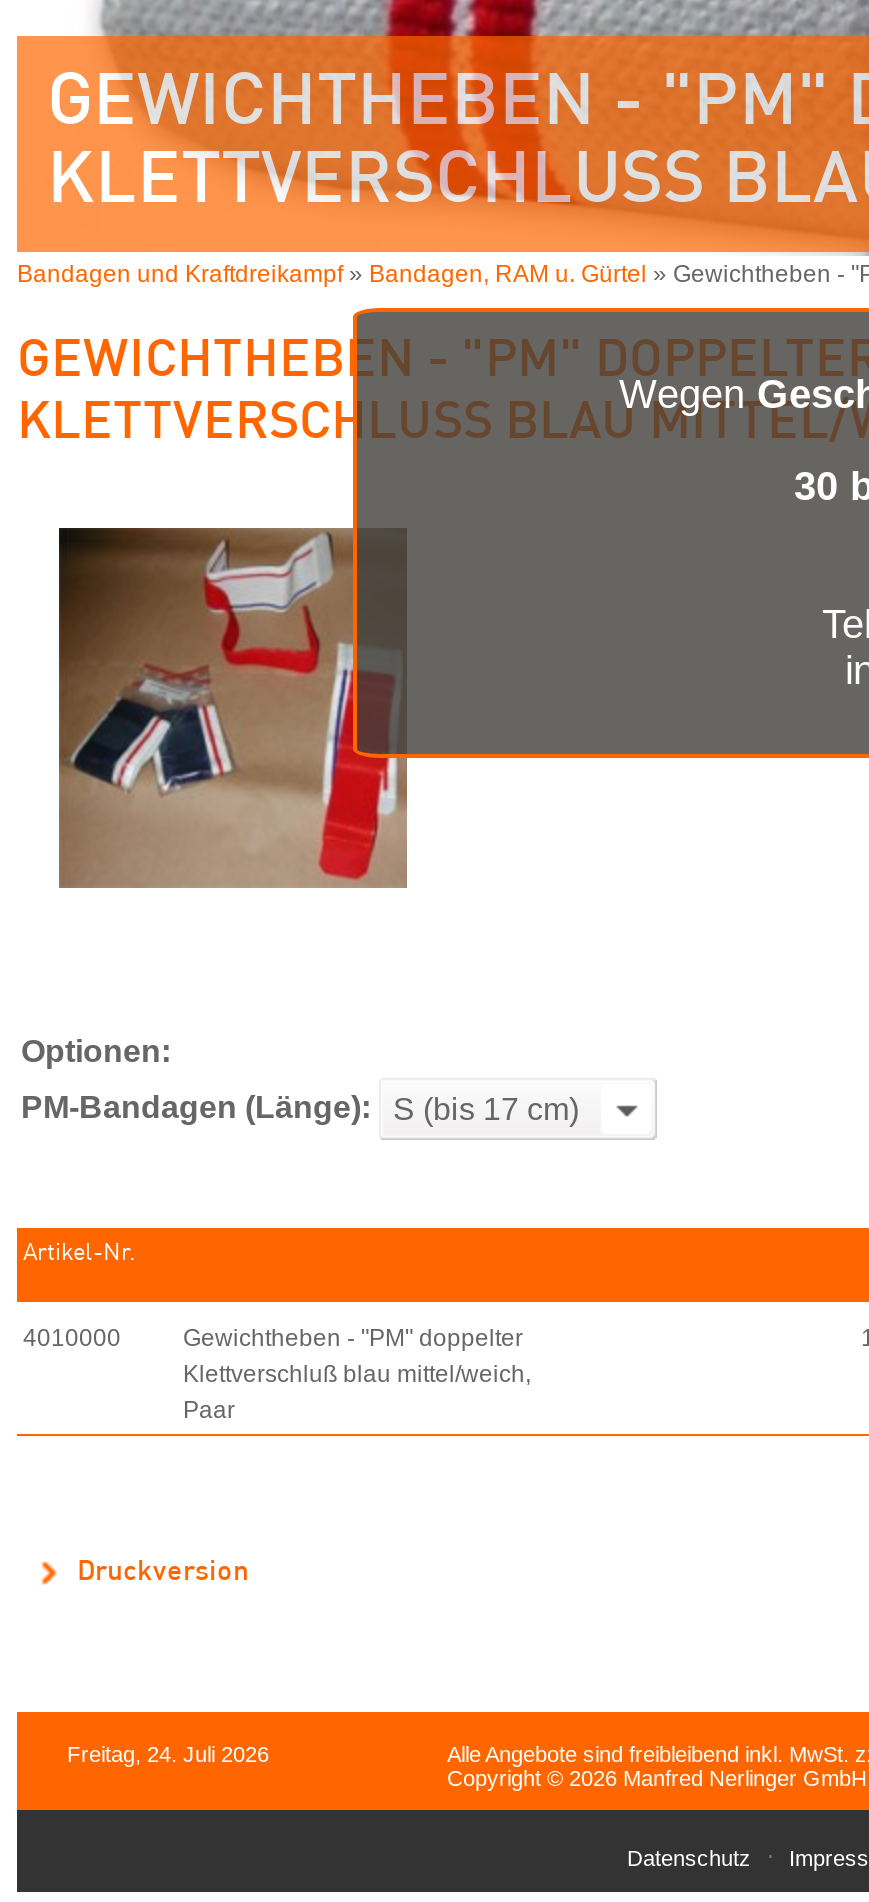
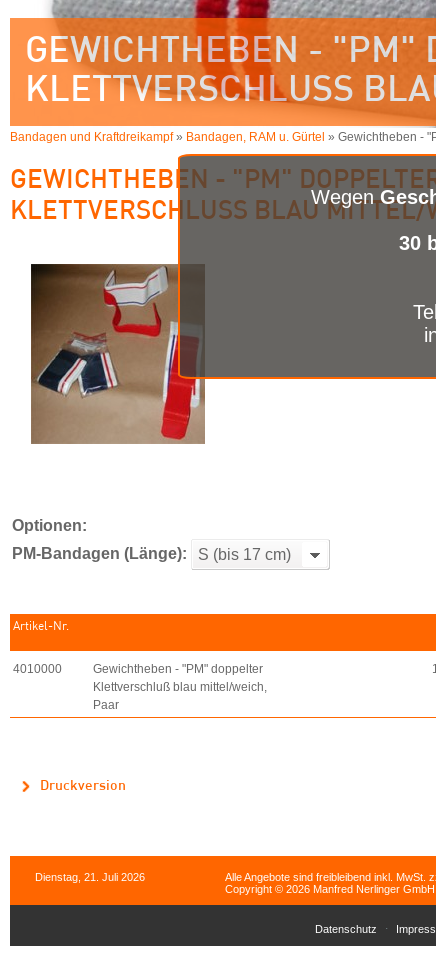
- Freitag, 24. Juli 2026
+ Dienstag, 21. Juli 2026
